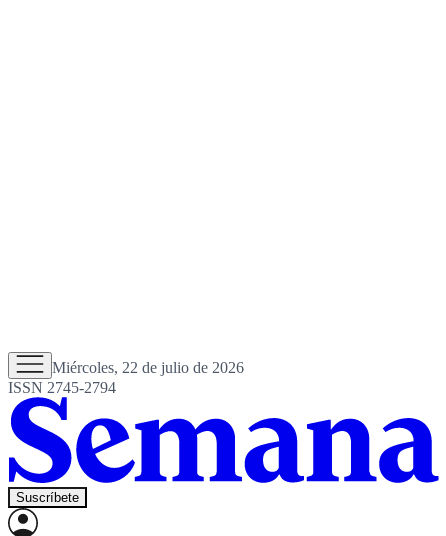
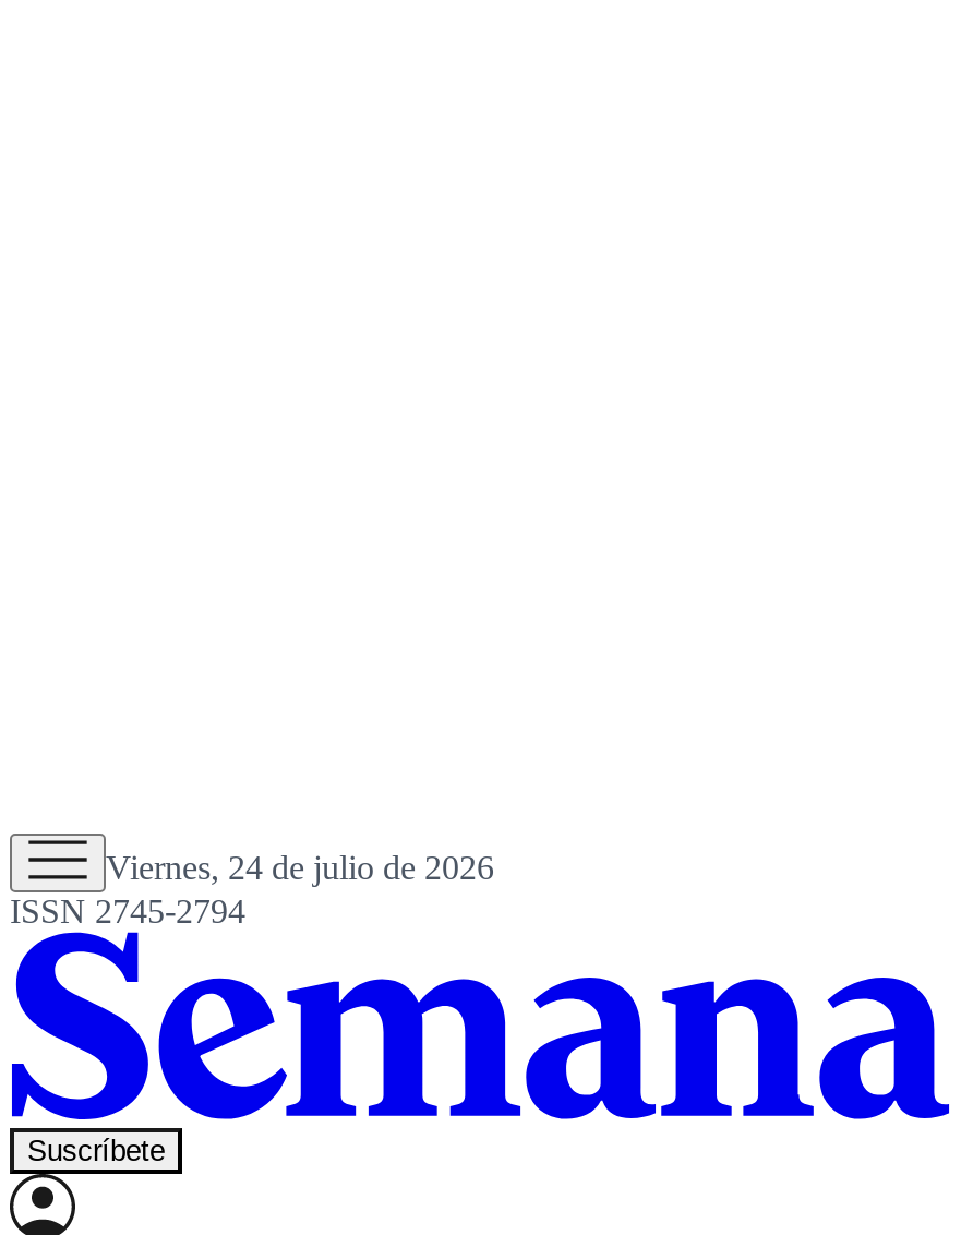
- Miércoles, 22 de julio de 2026
+ Viernes, 24 de julio de 2026
